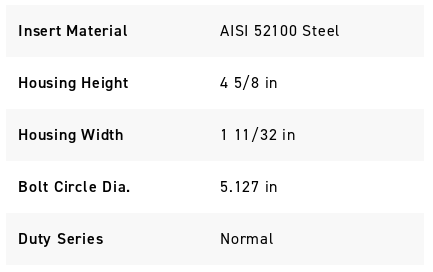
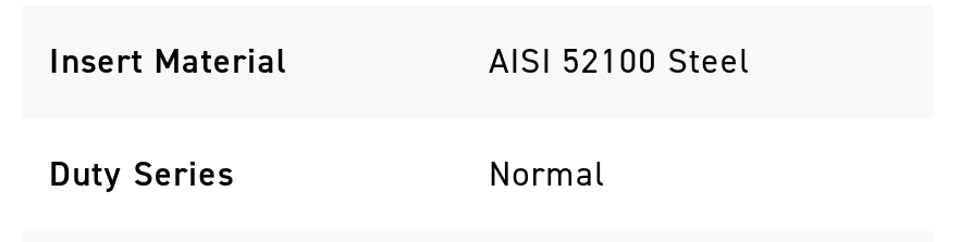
- Housing Height
- 4 5/8 in
- Housing Width
- 1 11/32 in
- Bolt Circle Dia.
- 5.127 in
